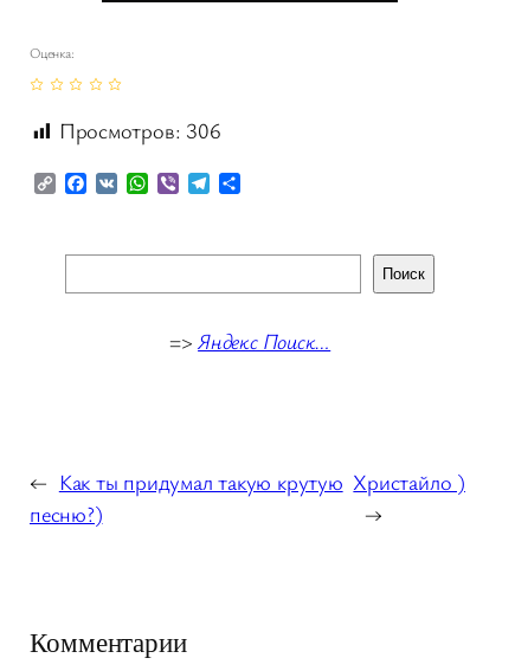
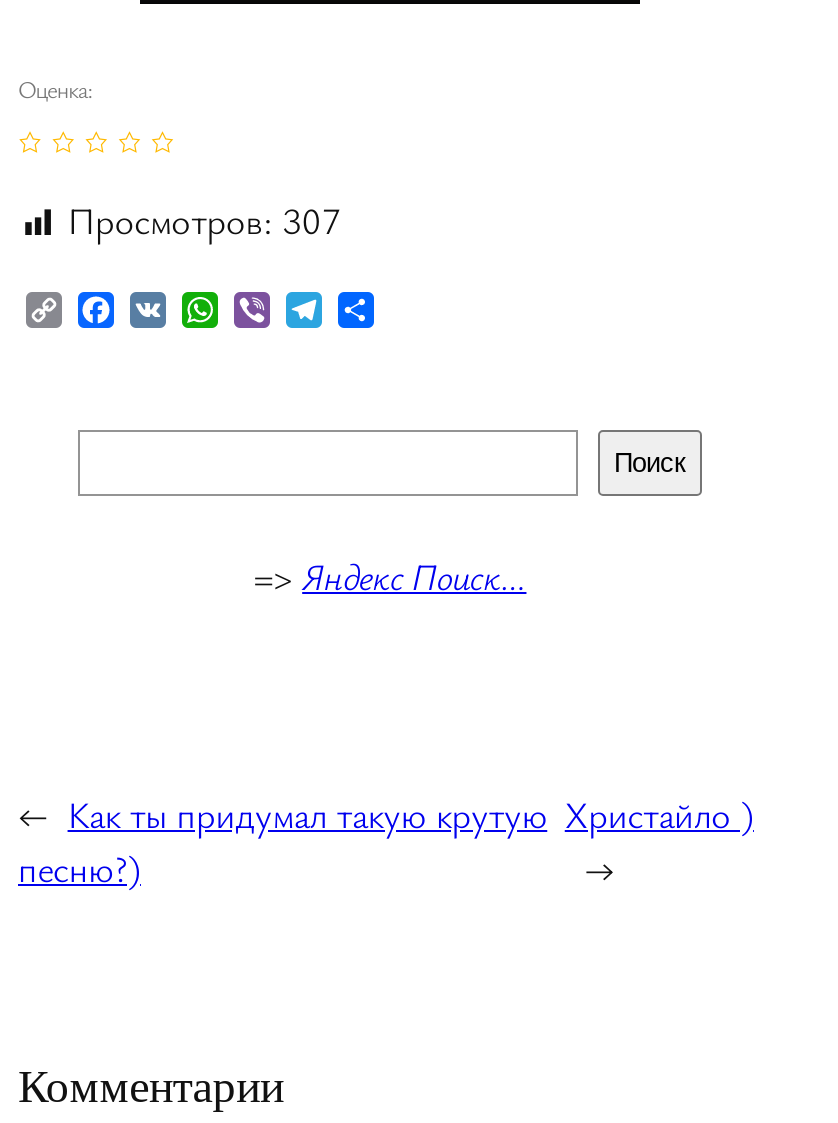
- Просмотров: 306
+ Просмотров: 307
